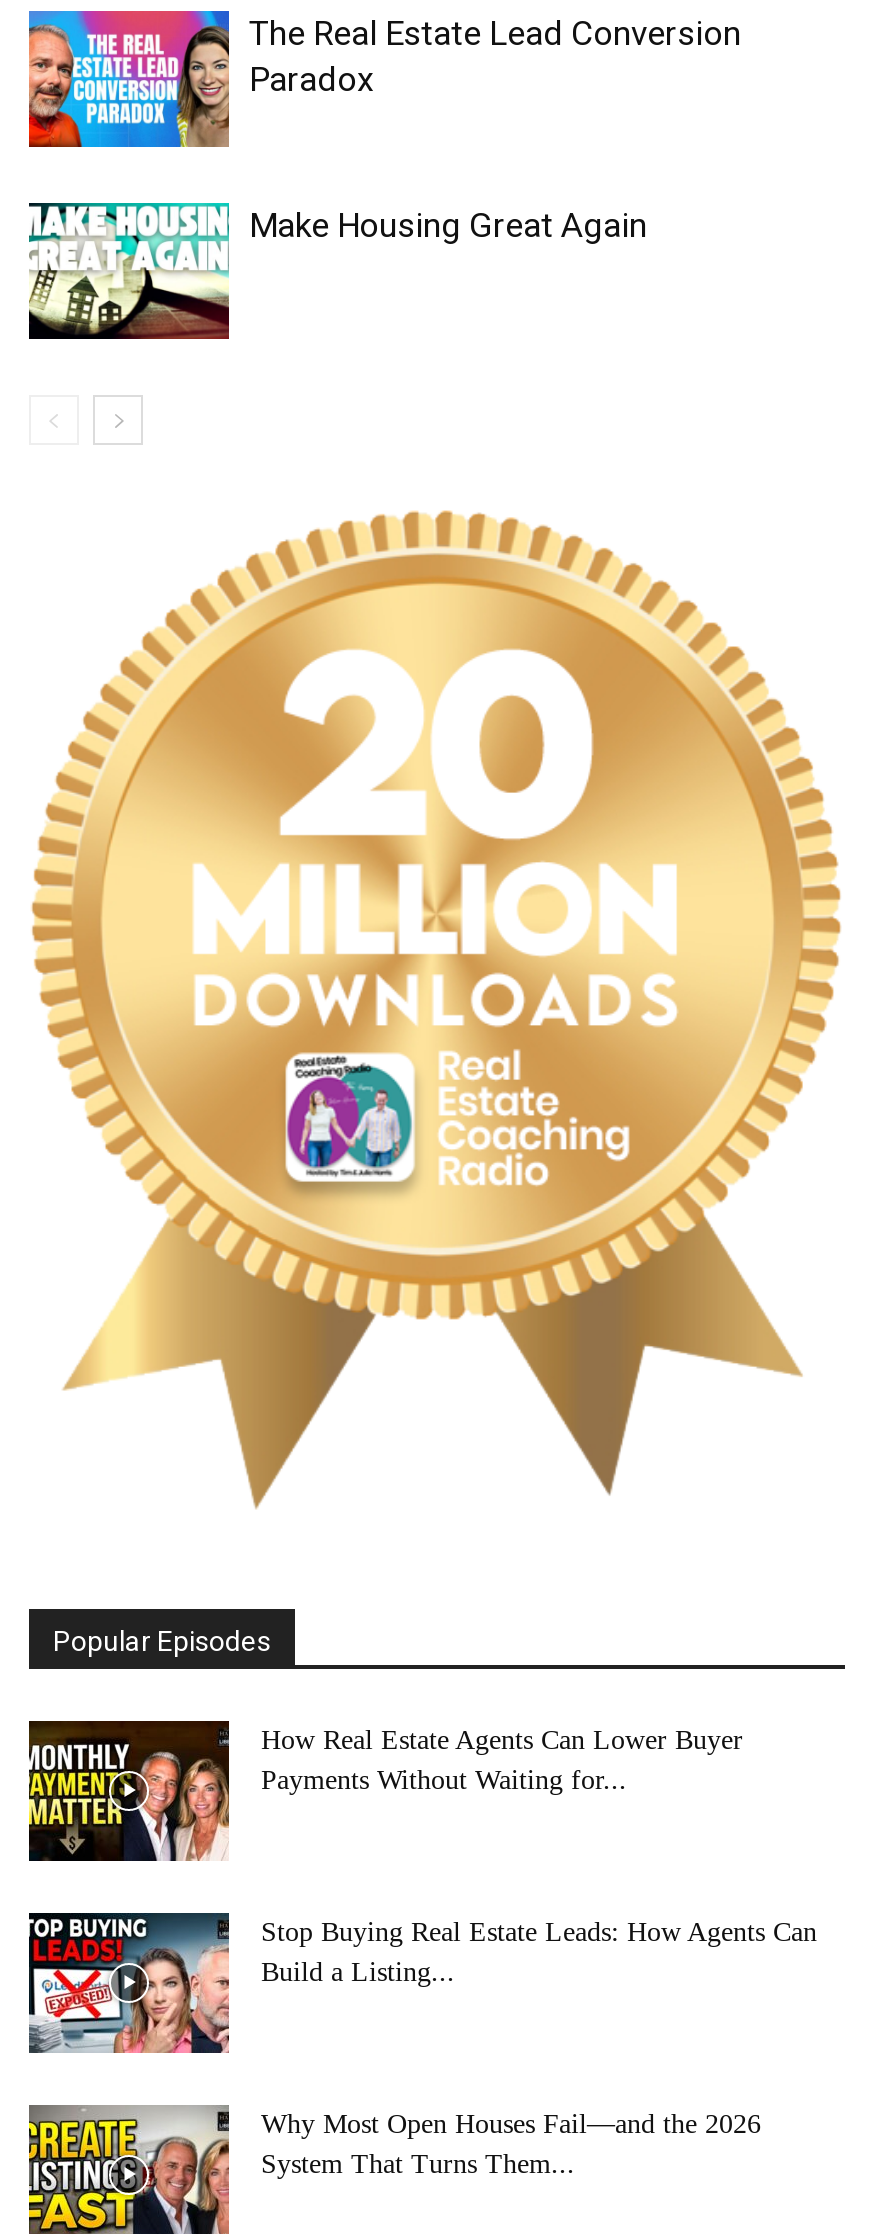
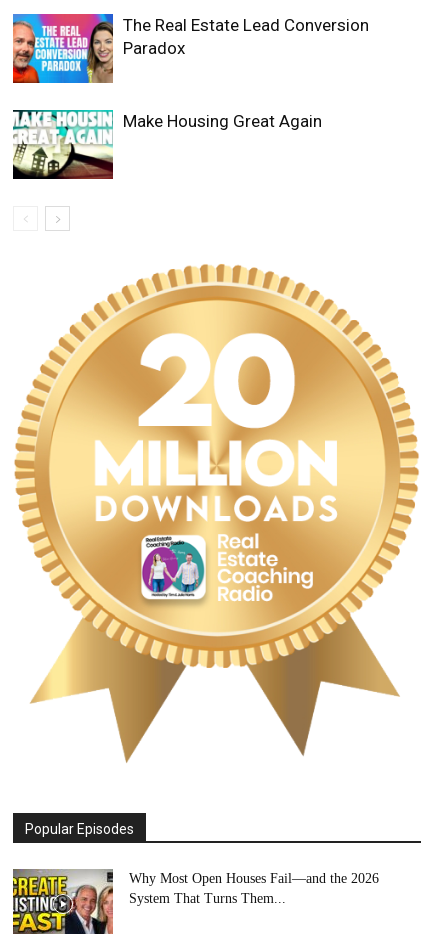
- [image]
- How Real Estate Agents Can Lower Buyer
- Payments Without Waiting for...

- [image]
- Stop Buying Real Estate Leads: How Agents Can
- Build a Listing...
